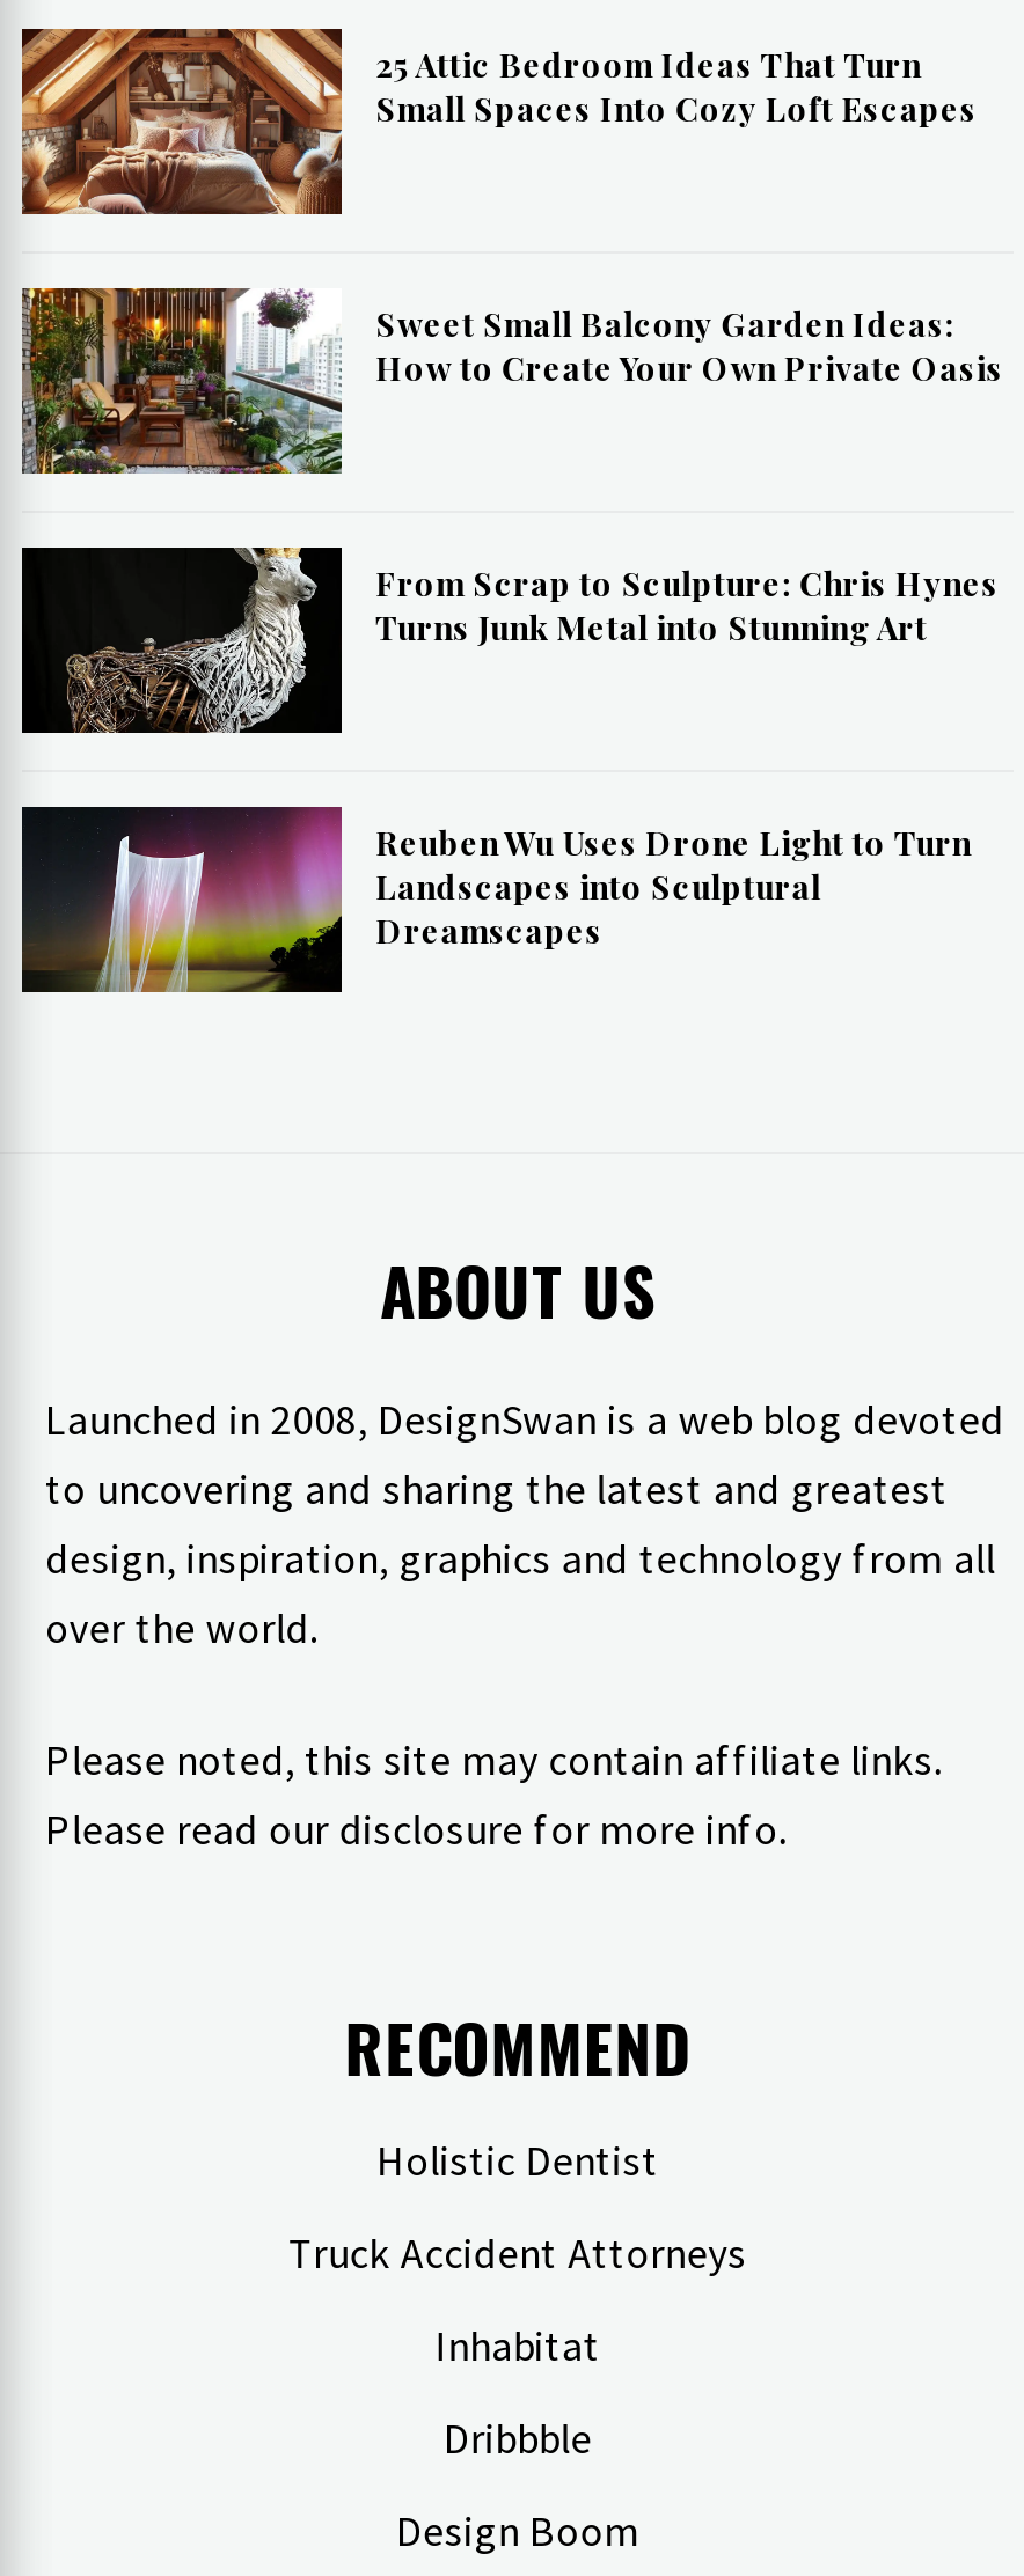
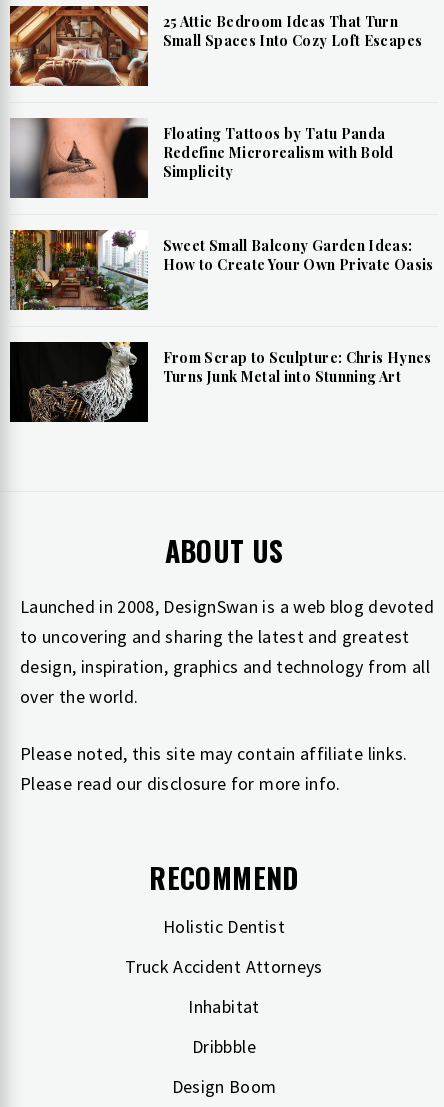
+ [image]
+ Floating Tattoos by Tatu Panda
+ Redefine Microrealism with Bold
+ Simplicity

moved down: [image] | Sweet Small Balcony Garden Ideas: | How to Create Your Own Private Oasis | From Scrap to Sculpture: Chris Hynes | Turns Junk Metal into Stunning Art

- [image]
- Reuben Wu Uses Drone Light to Turn
- Landscapes into Sculptural
- Dreamscapes
